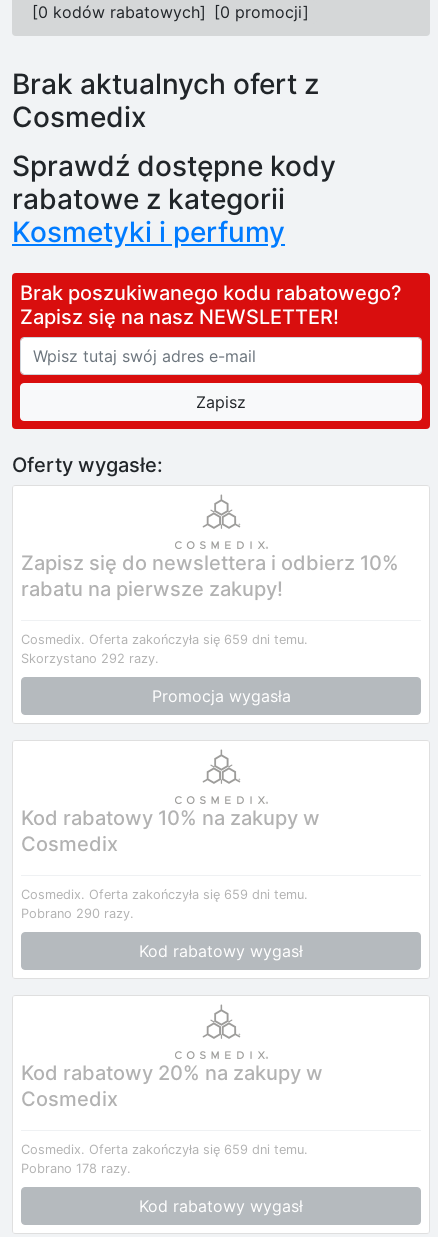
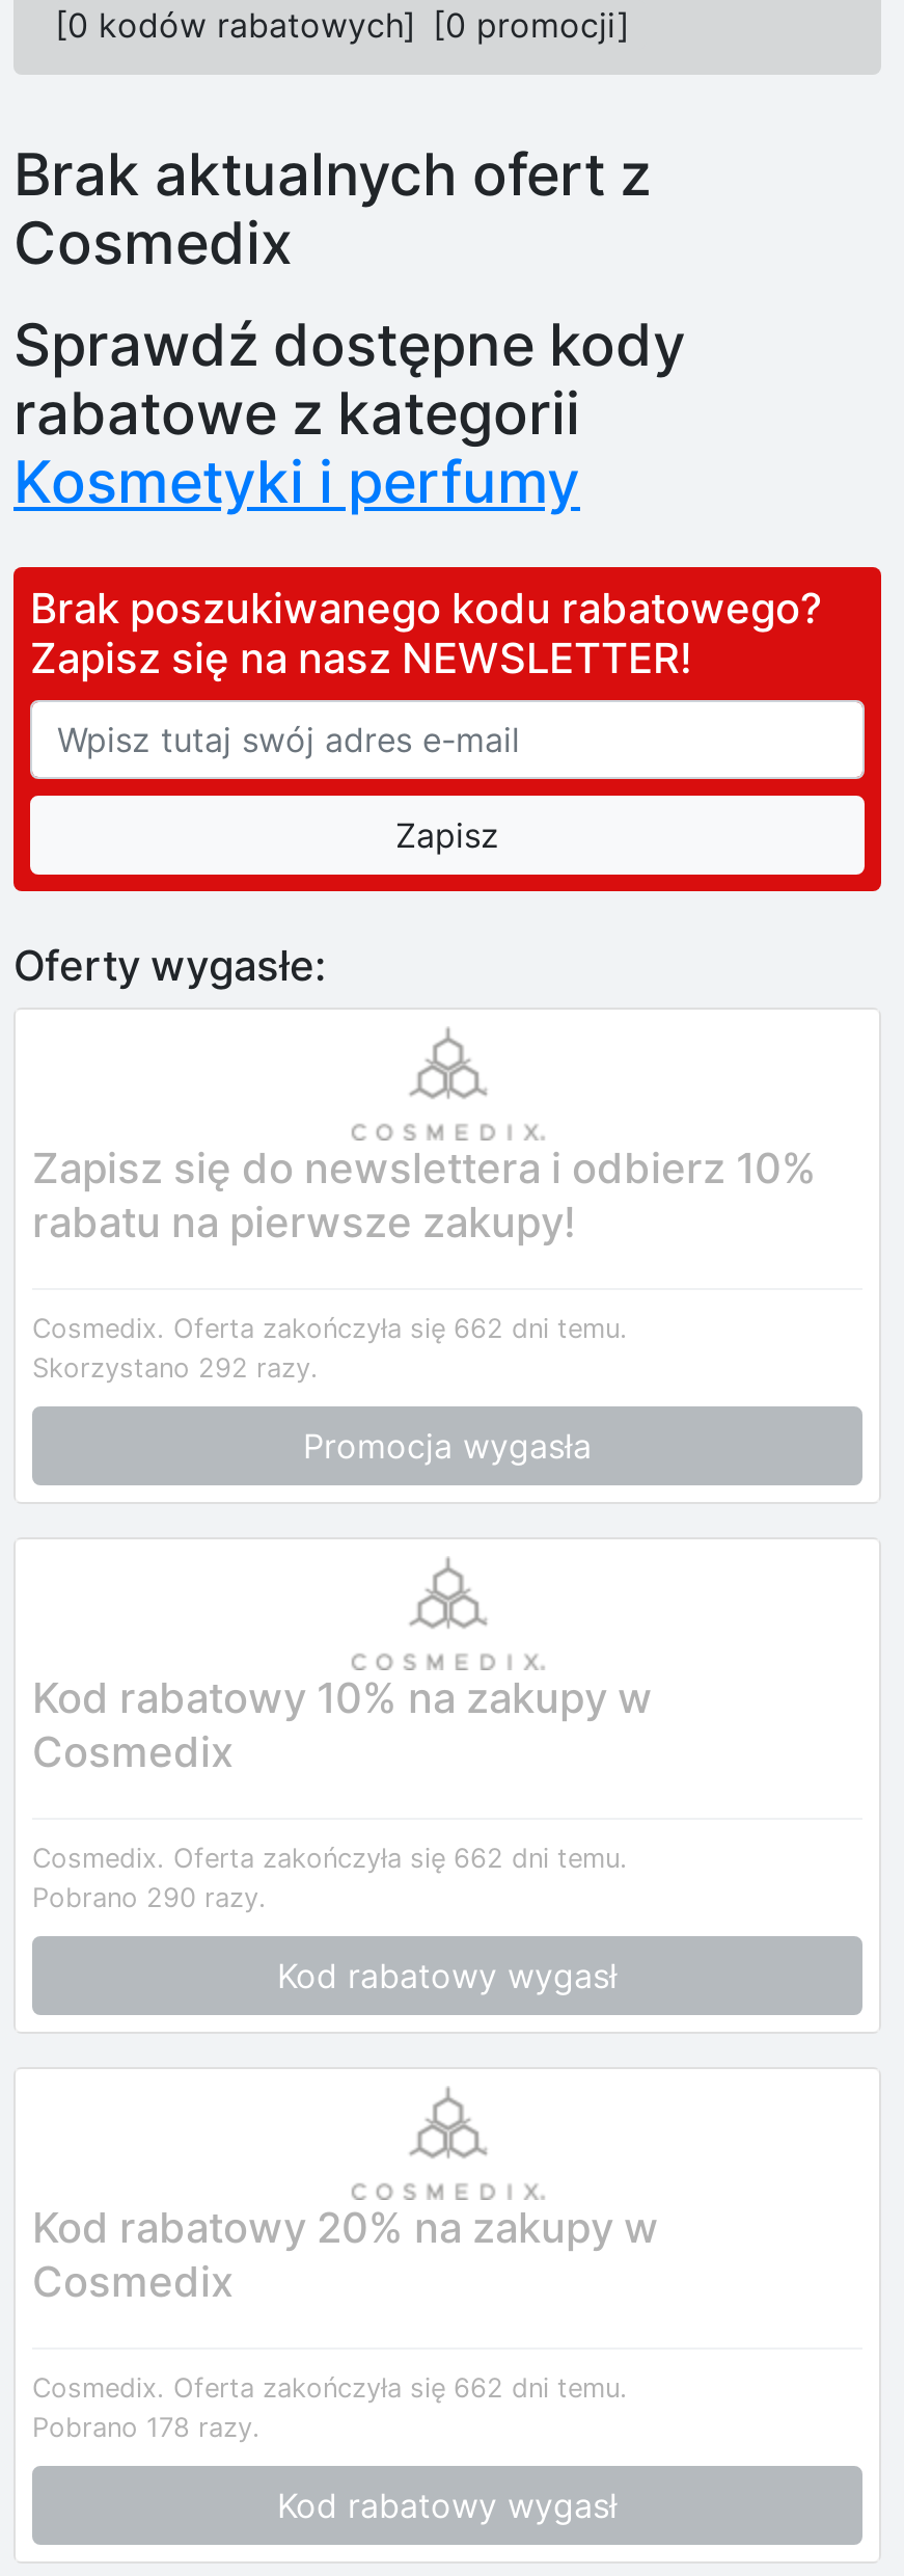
- Cosmedix. Oferta zakończyła się 659 dni temu.
+ Cosmedix. Oferta zakończyła się 662 dni temu.

- Cosmedix. Oferta zakończyła się 659 dni temu.
+ Cosmedix. Oferta zakończyła się 662 dni temu.

- Cosmedix. Oferta zakończyła się 659 dni temu.
+ Cosmedix. Oferta zakończyła się 662 dni temu.
